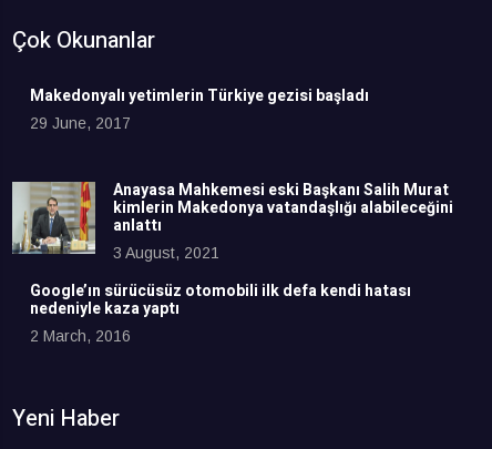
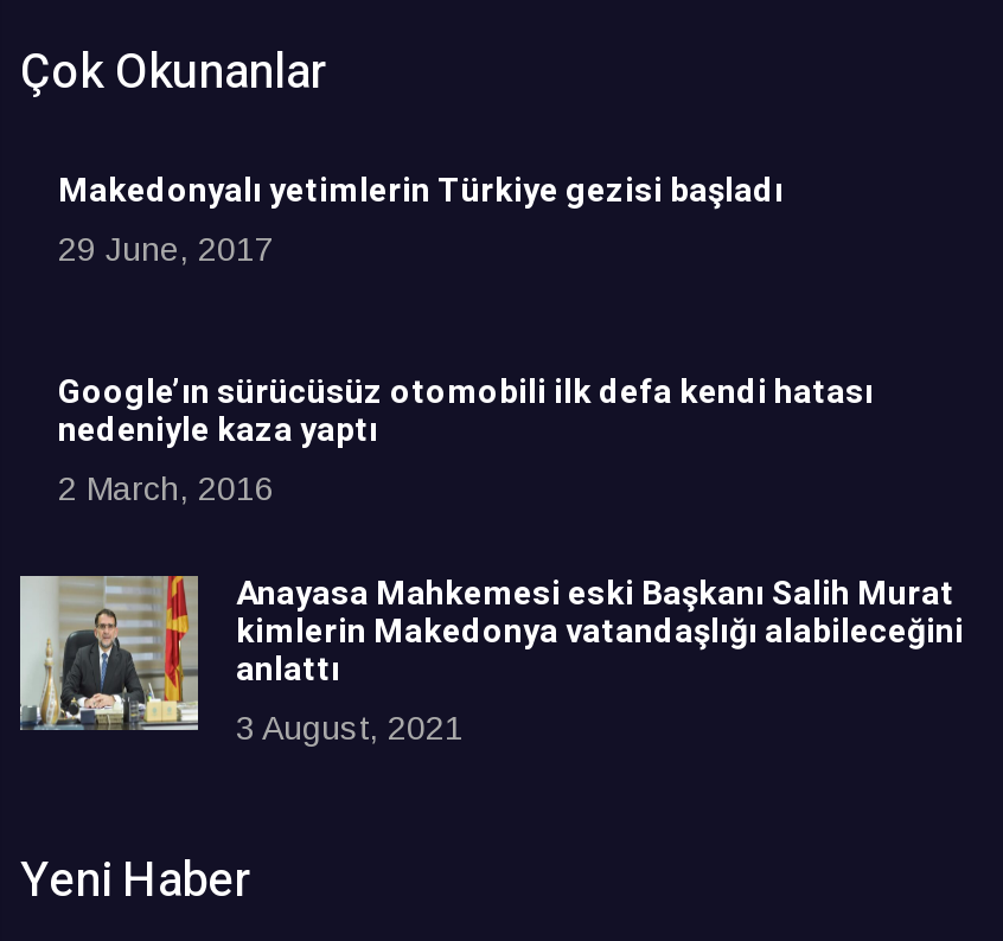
moved down: [image] | Anayasa Mahkemesi eski Başkanı Salih Murat | kimlerin Makedonya vatandaşlığı alabileceğini | anlattı | 3 August, 2021

moved up: Google’ın sürücüsüz otomobili ilk defa kendi hatası | nedeniyle kaza yaptı | 2 March, 2016
